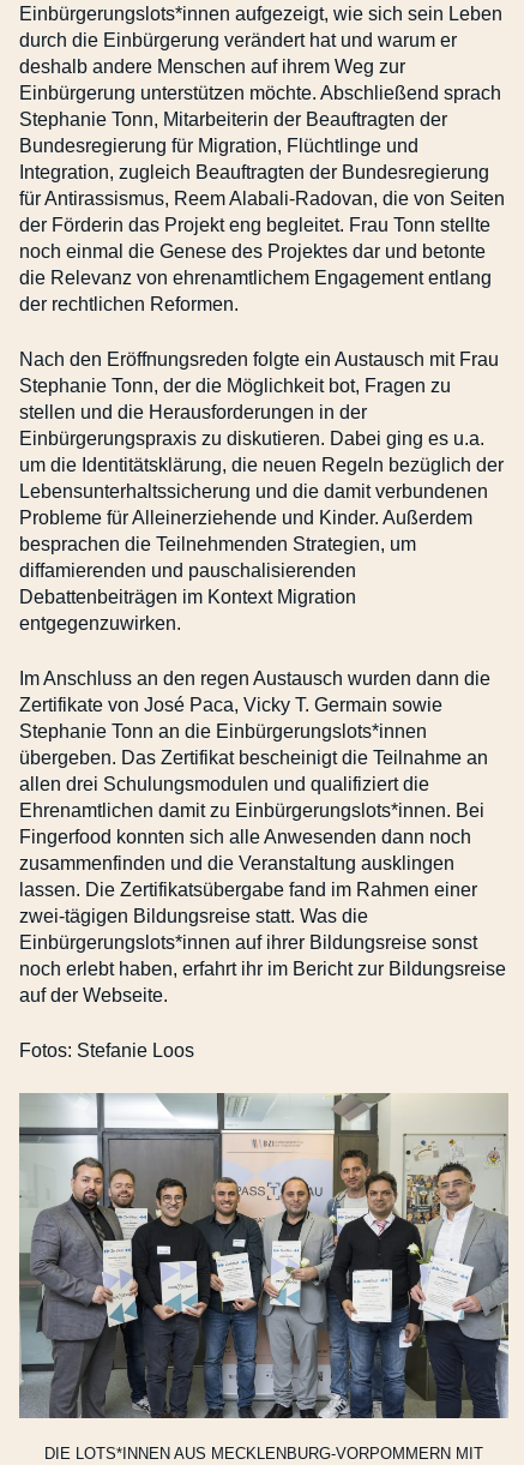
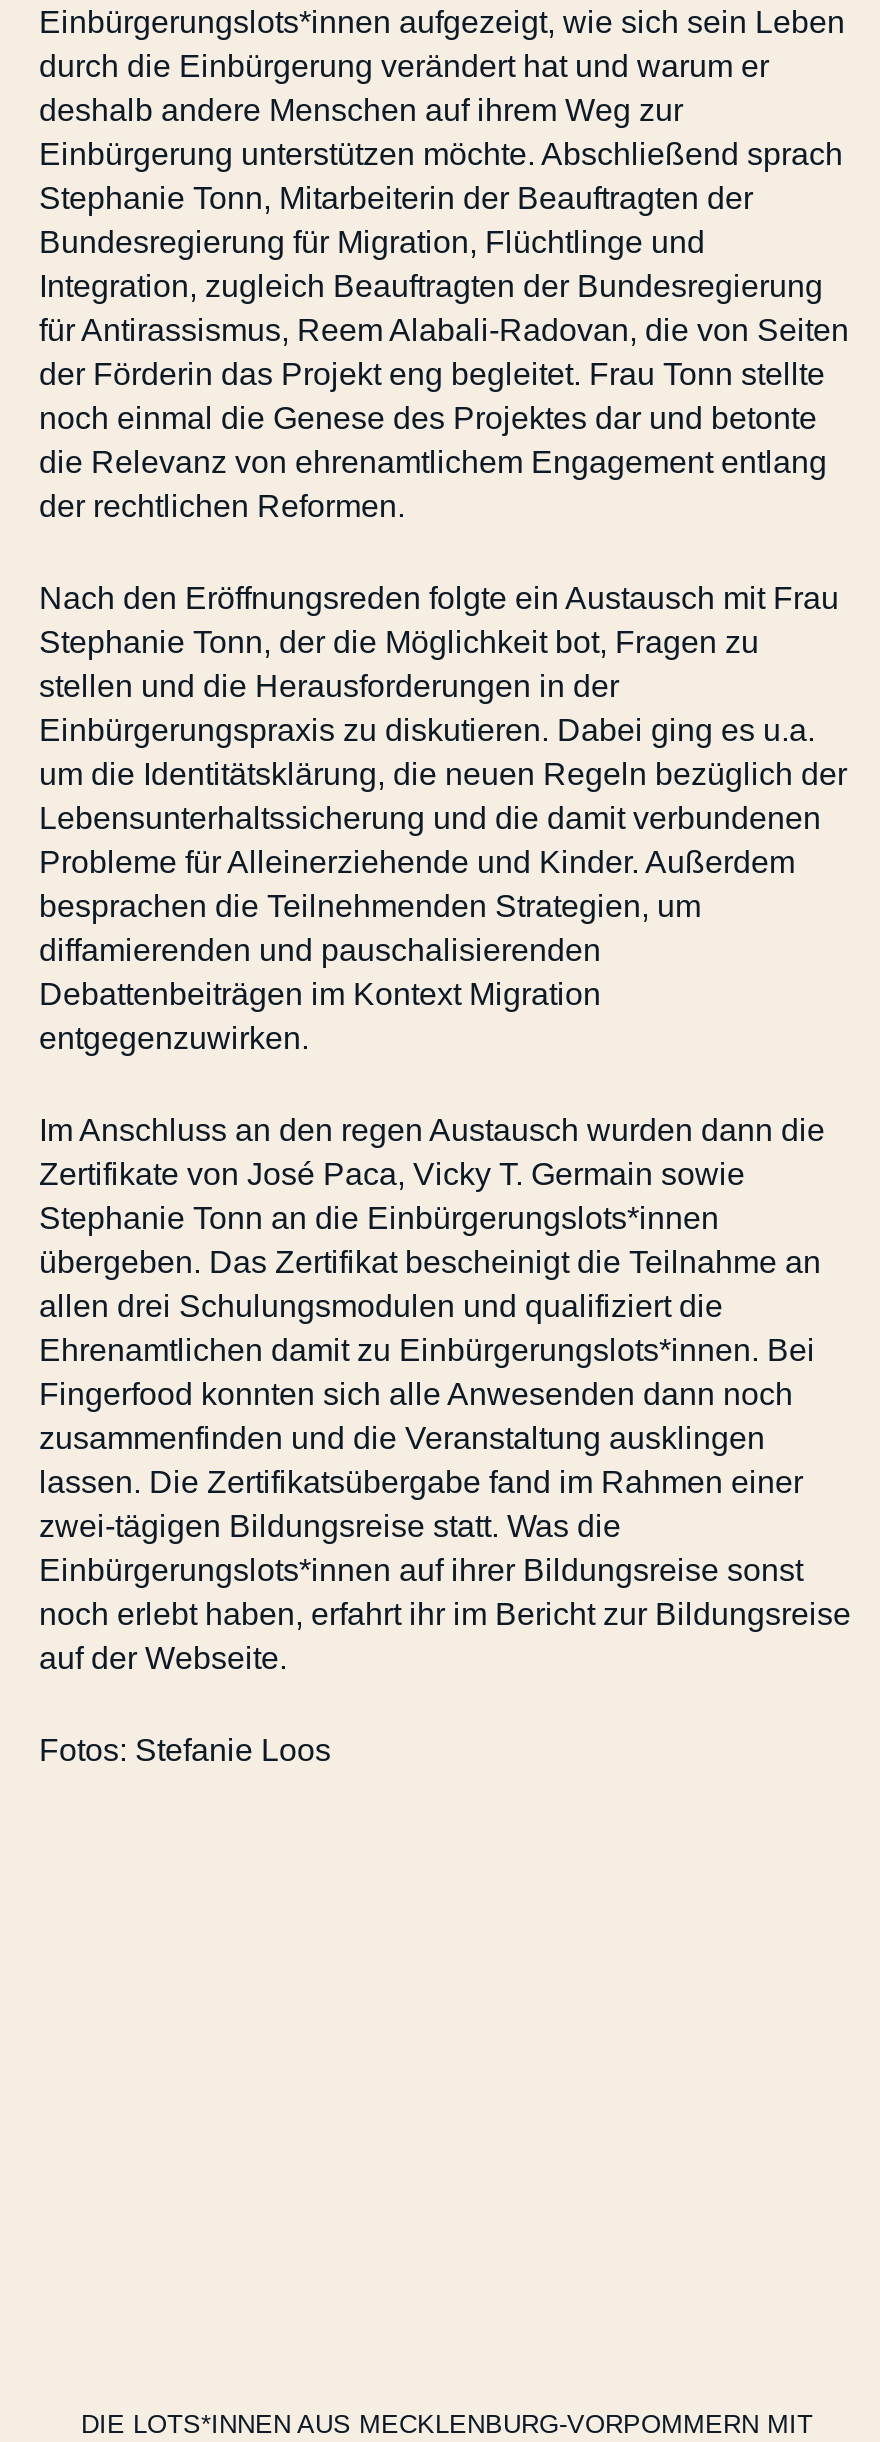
- [image]
